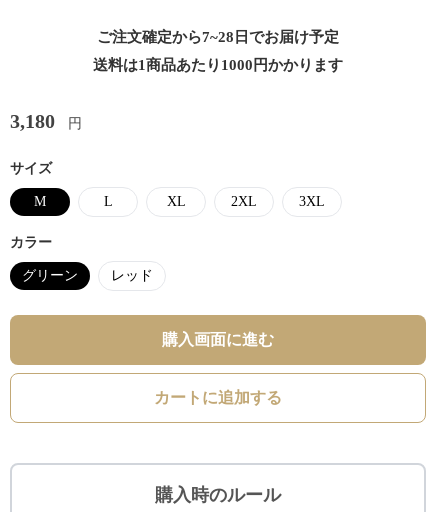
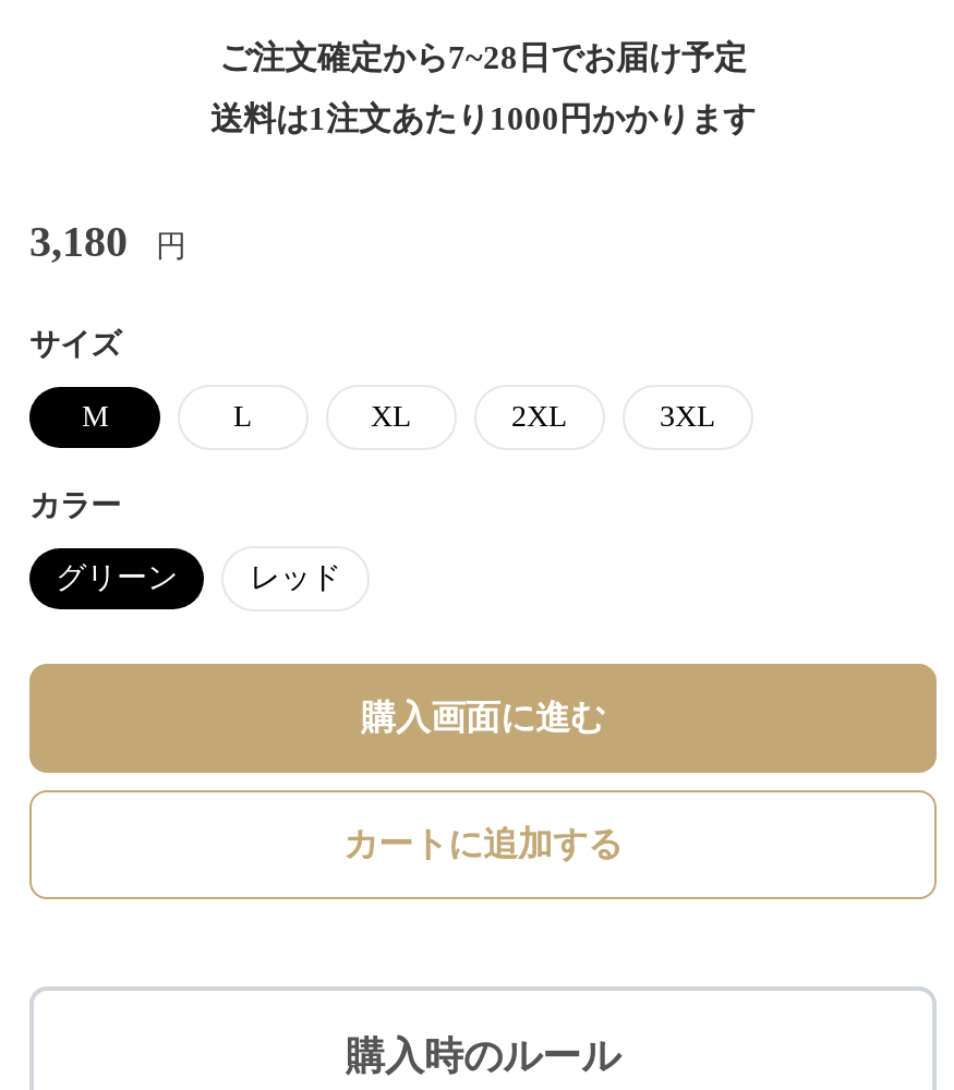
- 送料は1商品あたり1000円かかります
+ 送料は1注文あたり1000円かかります
